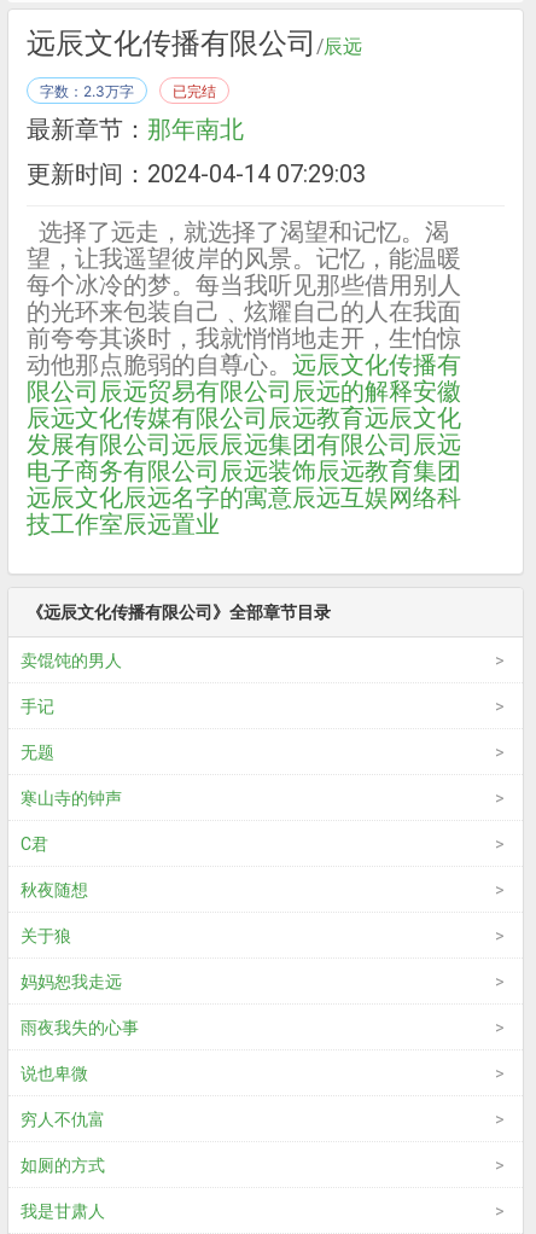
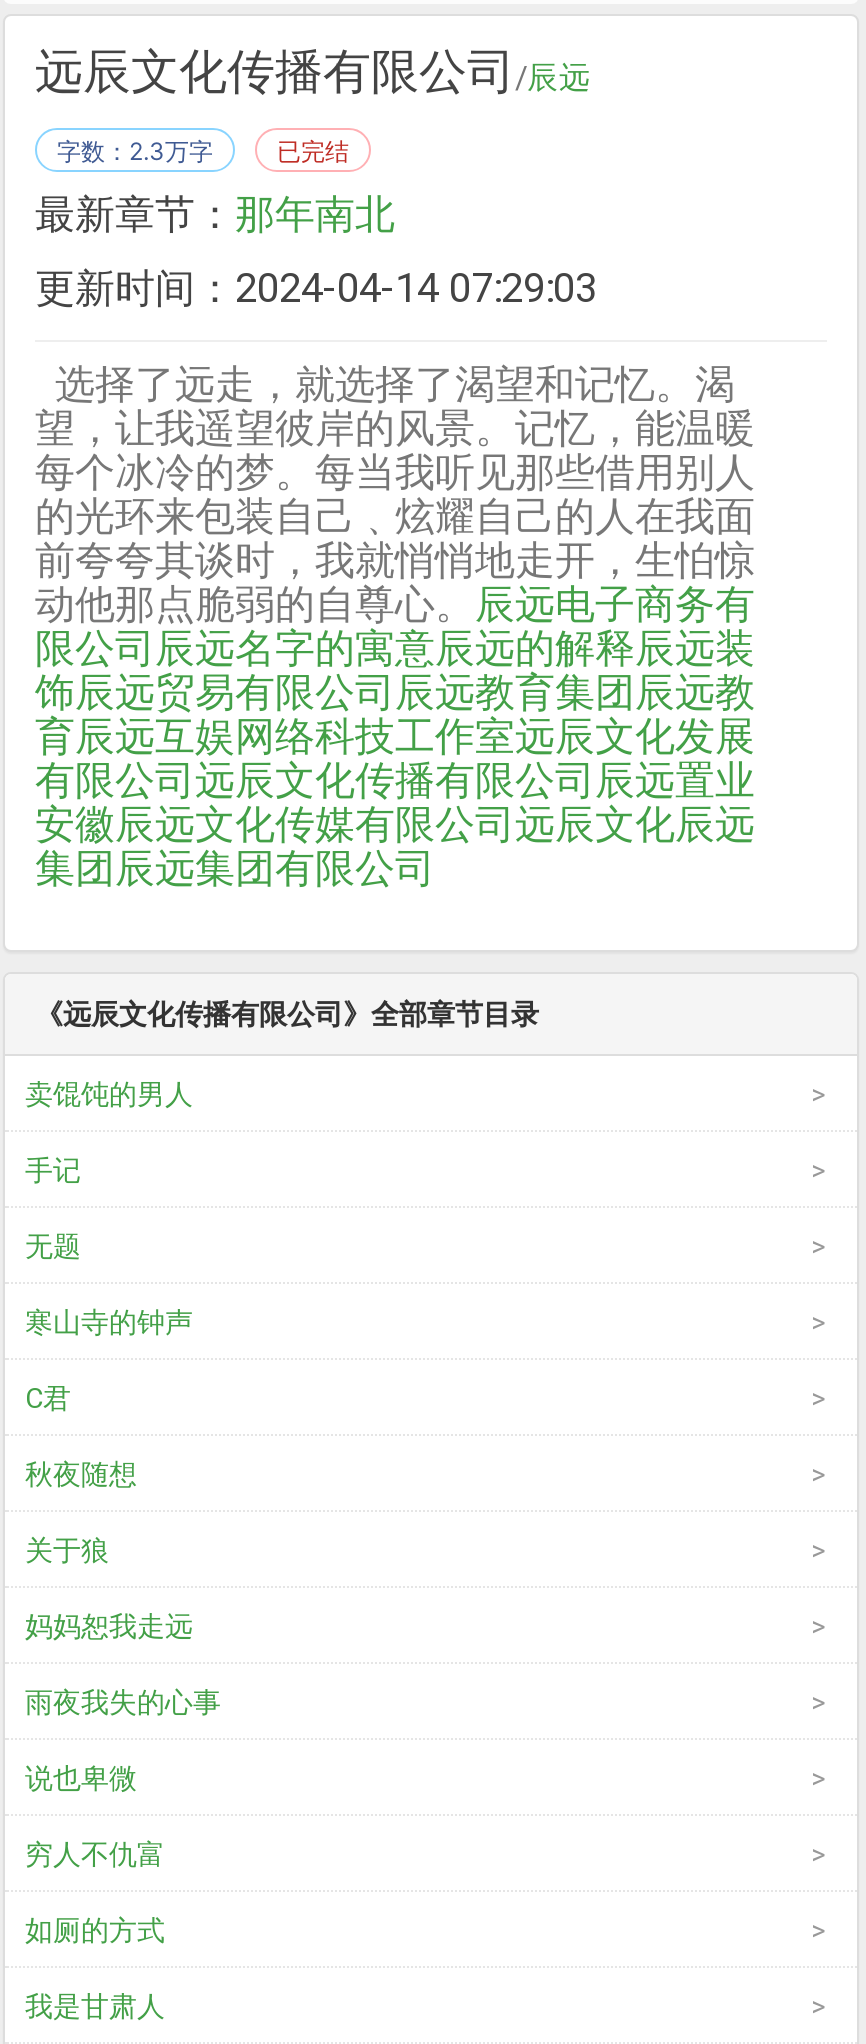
- 动他那点脆弱的自尊心。远辰文化传播有
- 限公司辰远贸易有限公司辰远的解释安徽
- 辰远文化传媒有限公司辰远教育远辰文化
- 发展有限公司远辰辰远集团有限公司辰远
- 电子商务有限公司辰远装饰辰远教育集团
- 远辰文化辰远名字的寓意辰远互娱网络科
- 技工作室辰远置业
+ 动他那点脆弱的自尊心。辰远电子商务有
+ 限公司辰远名字的寓意辰远的解释辰远装
+ 饰辰远贸易有限公司辰远教育集团辰远教
+ 育辰远互娱网络科技工作室远辰文化发展
+ 有限公司远辰文化传播有限公司辰远置业
+ 安徽辰远文化传媒有限公司远辰文化辰远
+ 集团辰远集团有限公司
